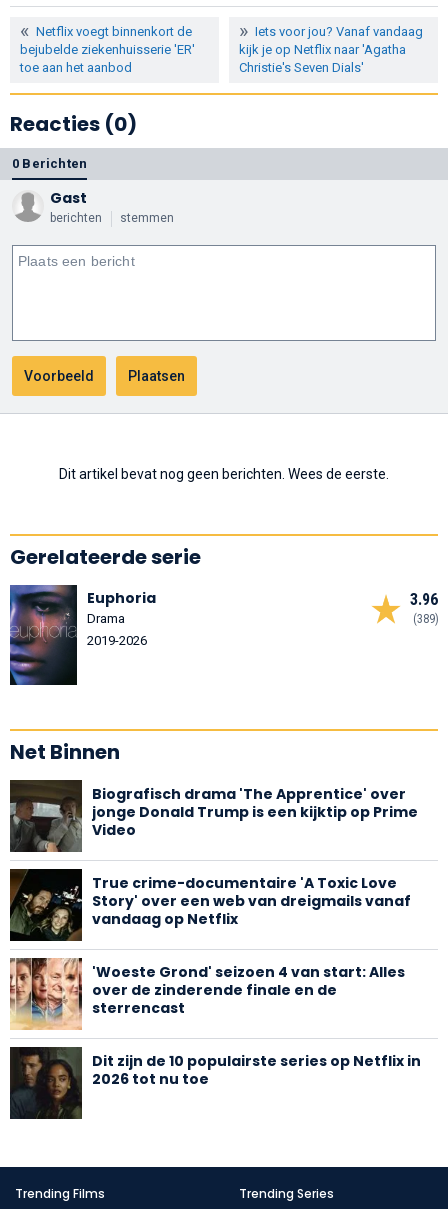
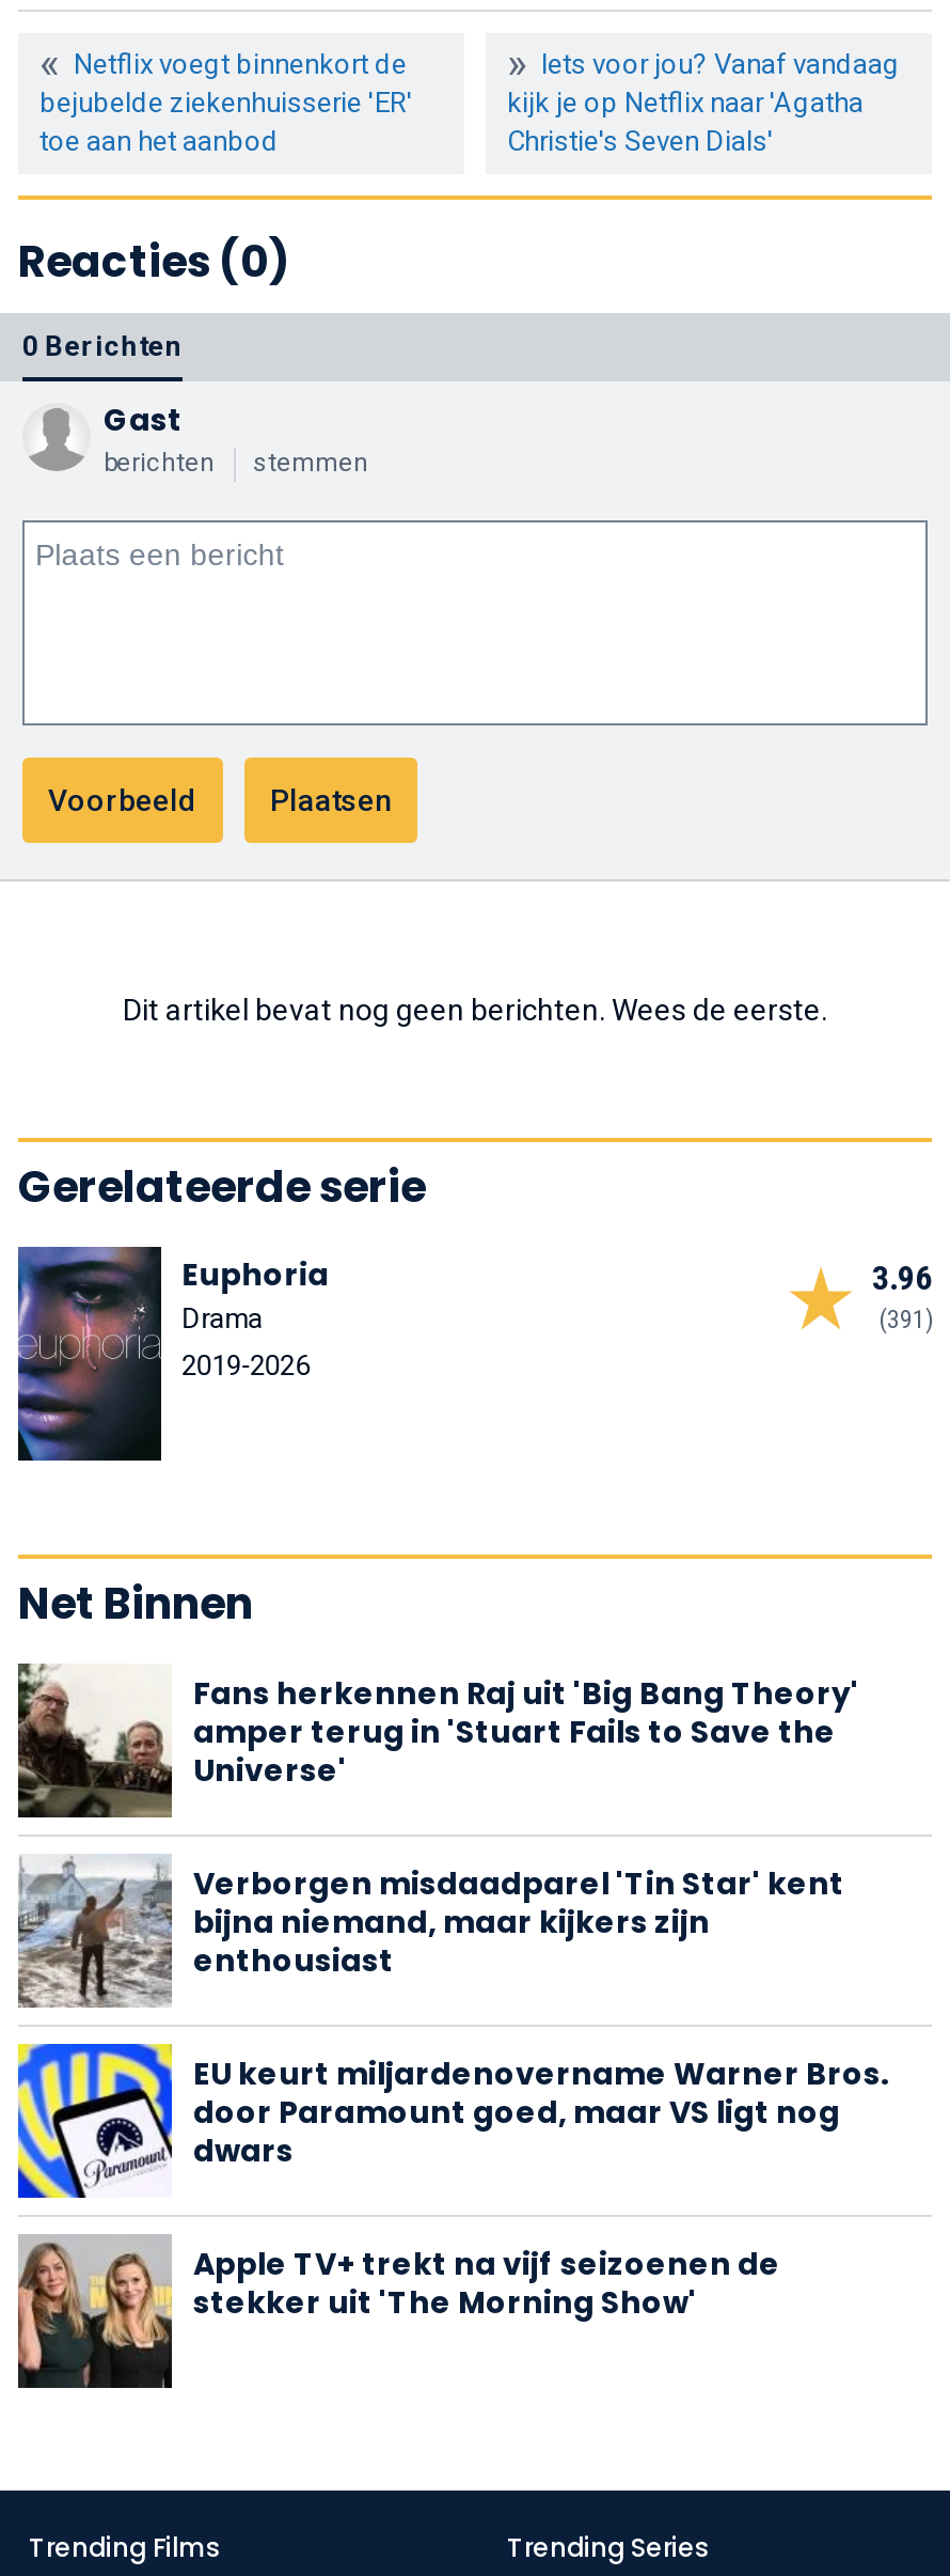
- (389)
+ (391)

- [image]
- Biografisch drama 'The Apprentice' over
- jonge Donald Trump is een kijktip op Prime
- Video
+ [image]
+ Fans herkennen Raj uit 'Big Bang Theory'
+ amper terug in 'Stuart Fails to Save the
+ Universe'

- [image]
- True crime-documentaire 'A Toxic Love
- Story' over een web van dreigmails vanaf
- vandaag op Netflix
+ [image]
+ Verborgen misdaadparel 'Tin Star' kent
+ bijna niemand, maar kijkers zijn
+ enthousiast

- [image]
- 'Woeste Grond' seizoen 4 van start: Alles
- over de zinderende finale en de
- sterrencast
+ [image]
+ EU keurt miljardenovername Warner Bros.
+ door Paramount goed, maar VS ligt nog
+ dwars

- [image]
- Dit zijn de 10 populairste series op Netflix in
- 2026 tot nu toe
+ [image]
+ Apple TV+ trekt na vijf seizoenen de
+ stekker uit 'The Morning Show'
